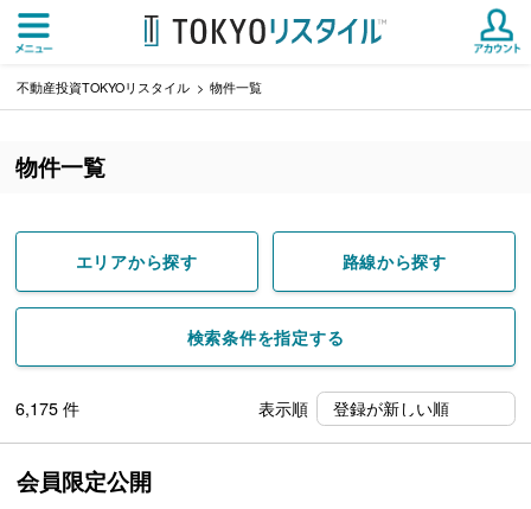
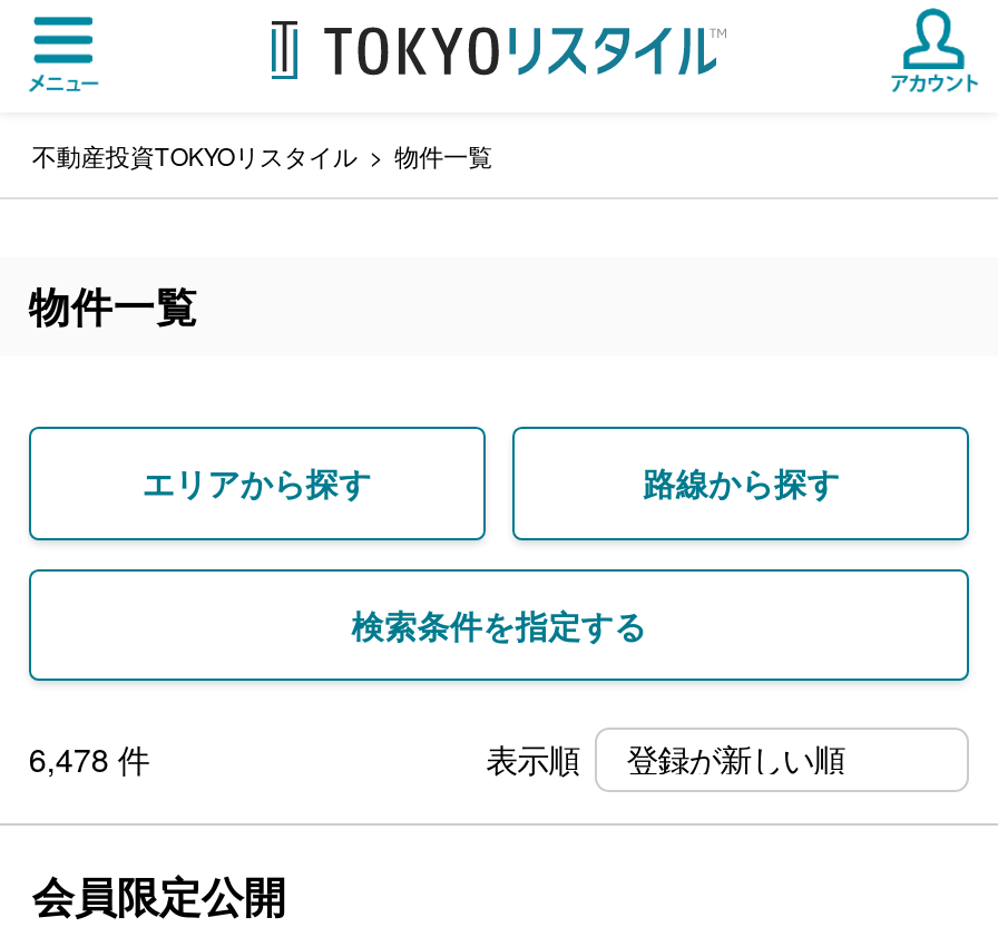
- 6,175件
+ 6,478件
